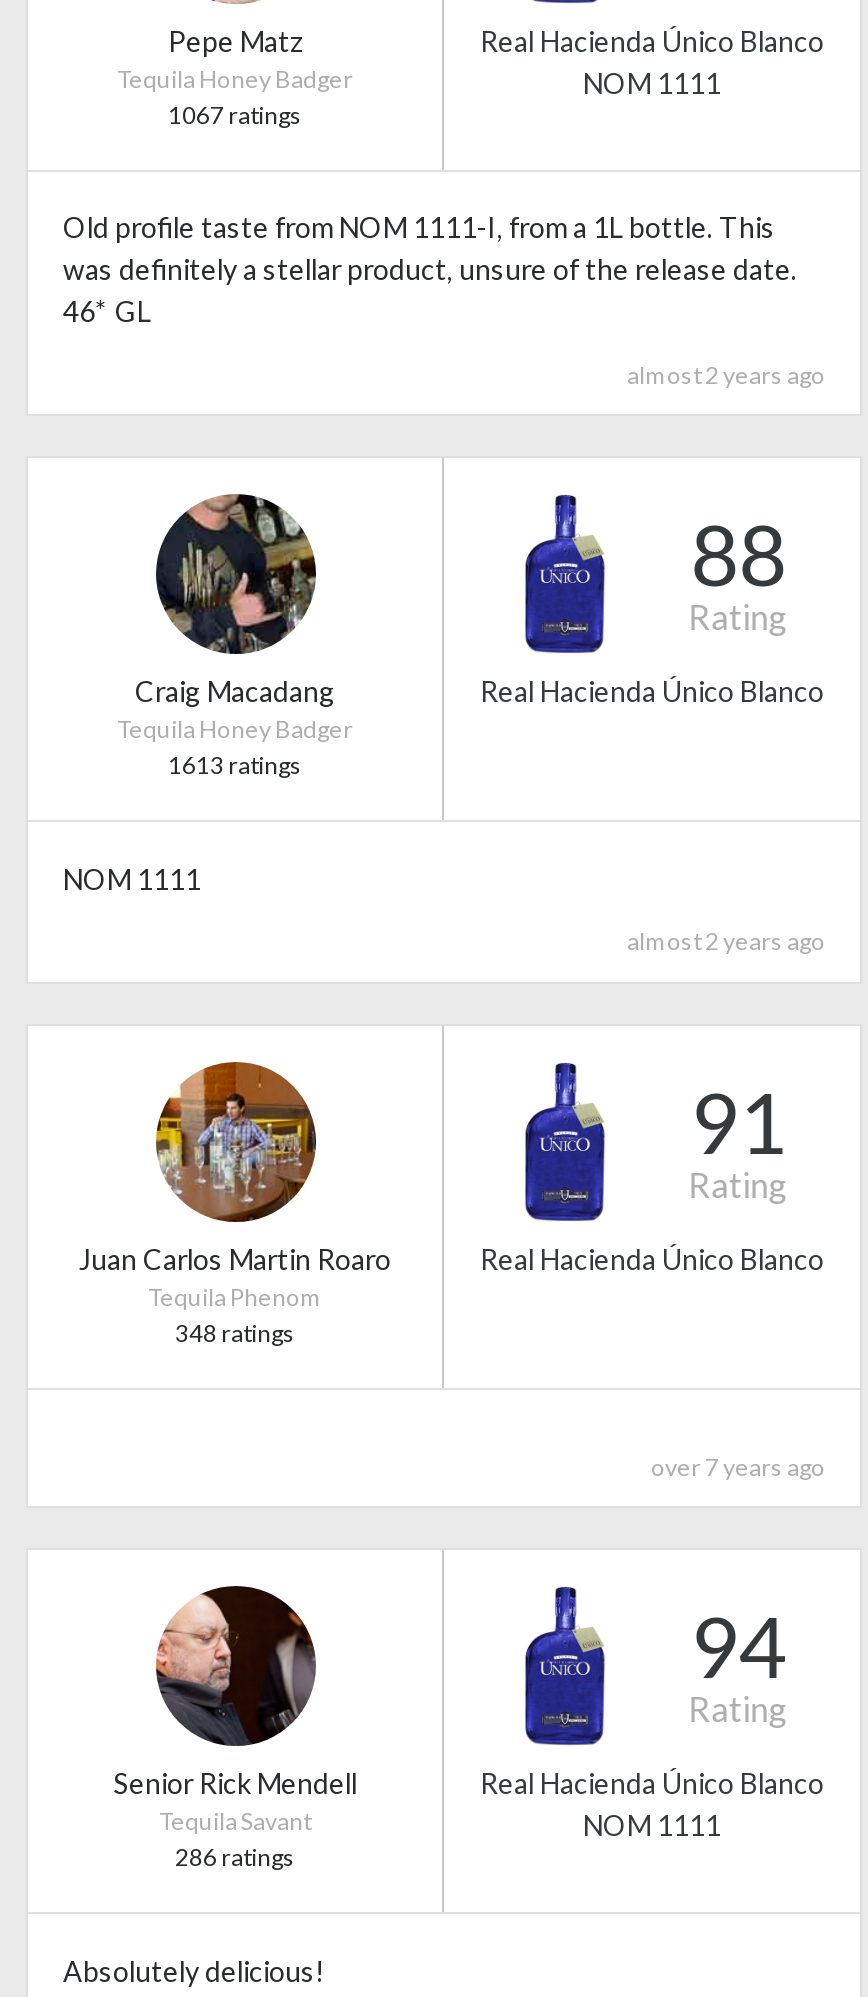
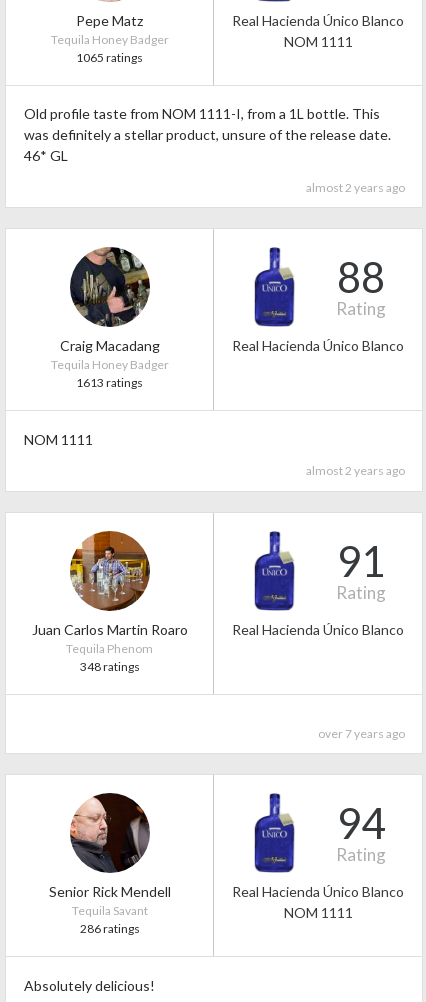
- 1067 ratings
+ 1065 ratings
